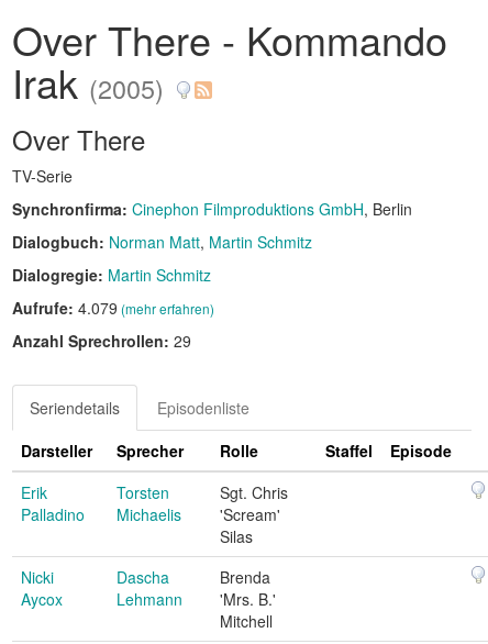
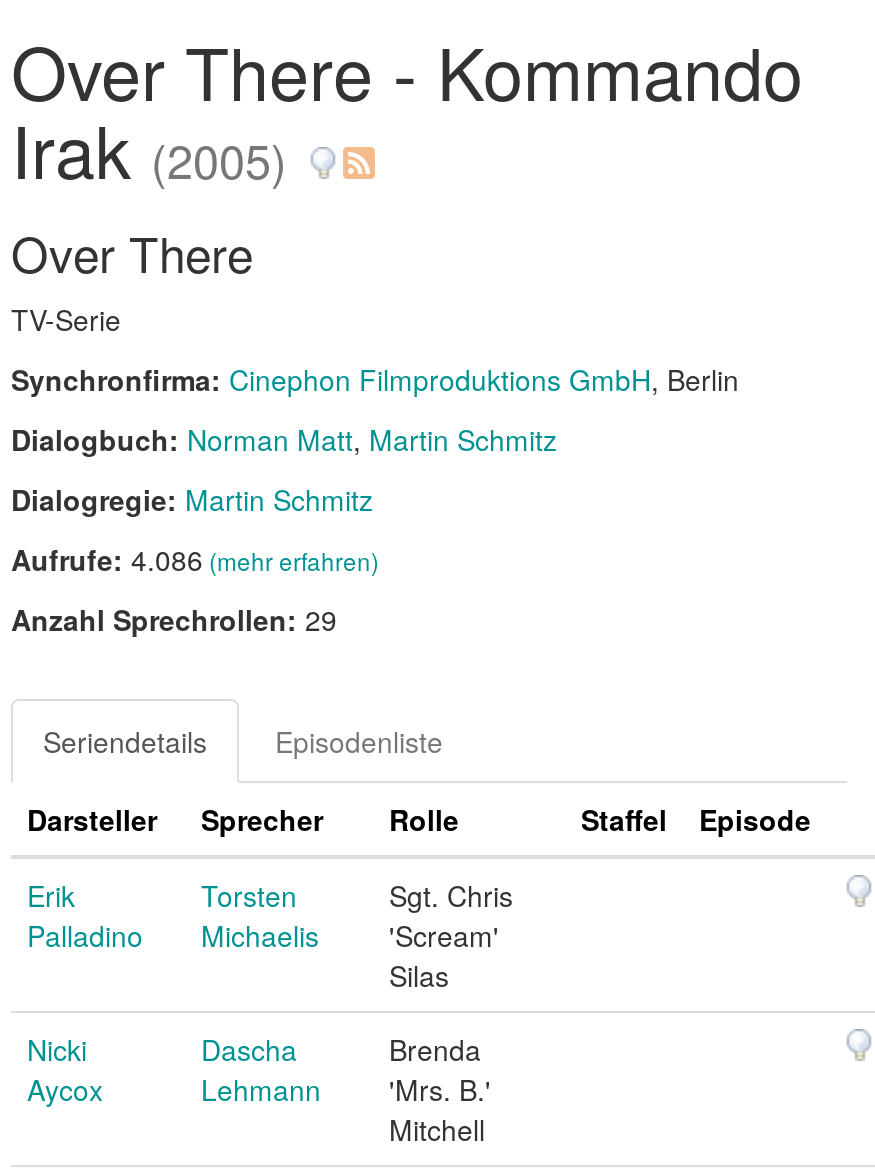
- Aufrufe: 4.079 (mehr erfahren)
+ Aufrufe: 4.086 (mehr erfahren)
